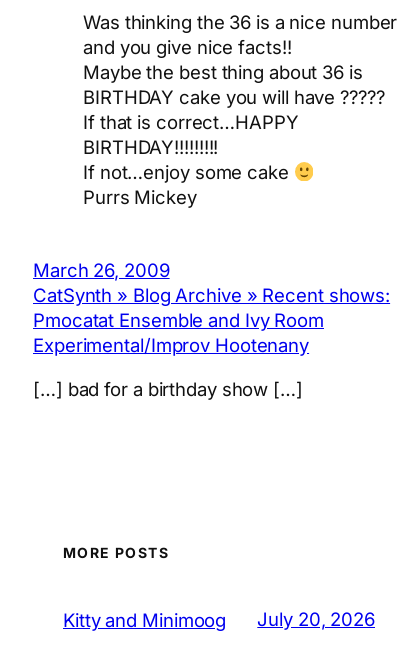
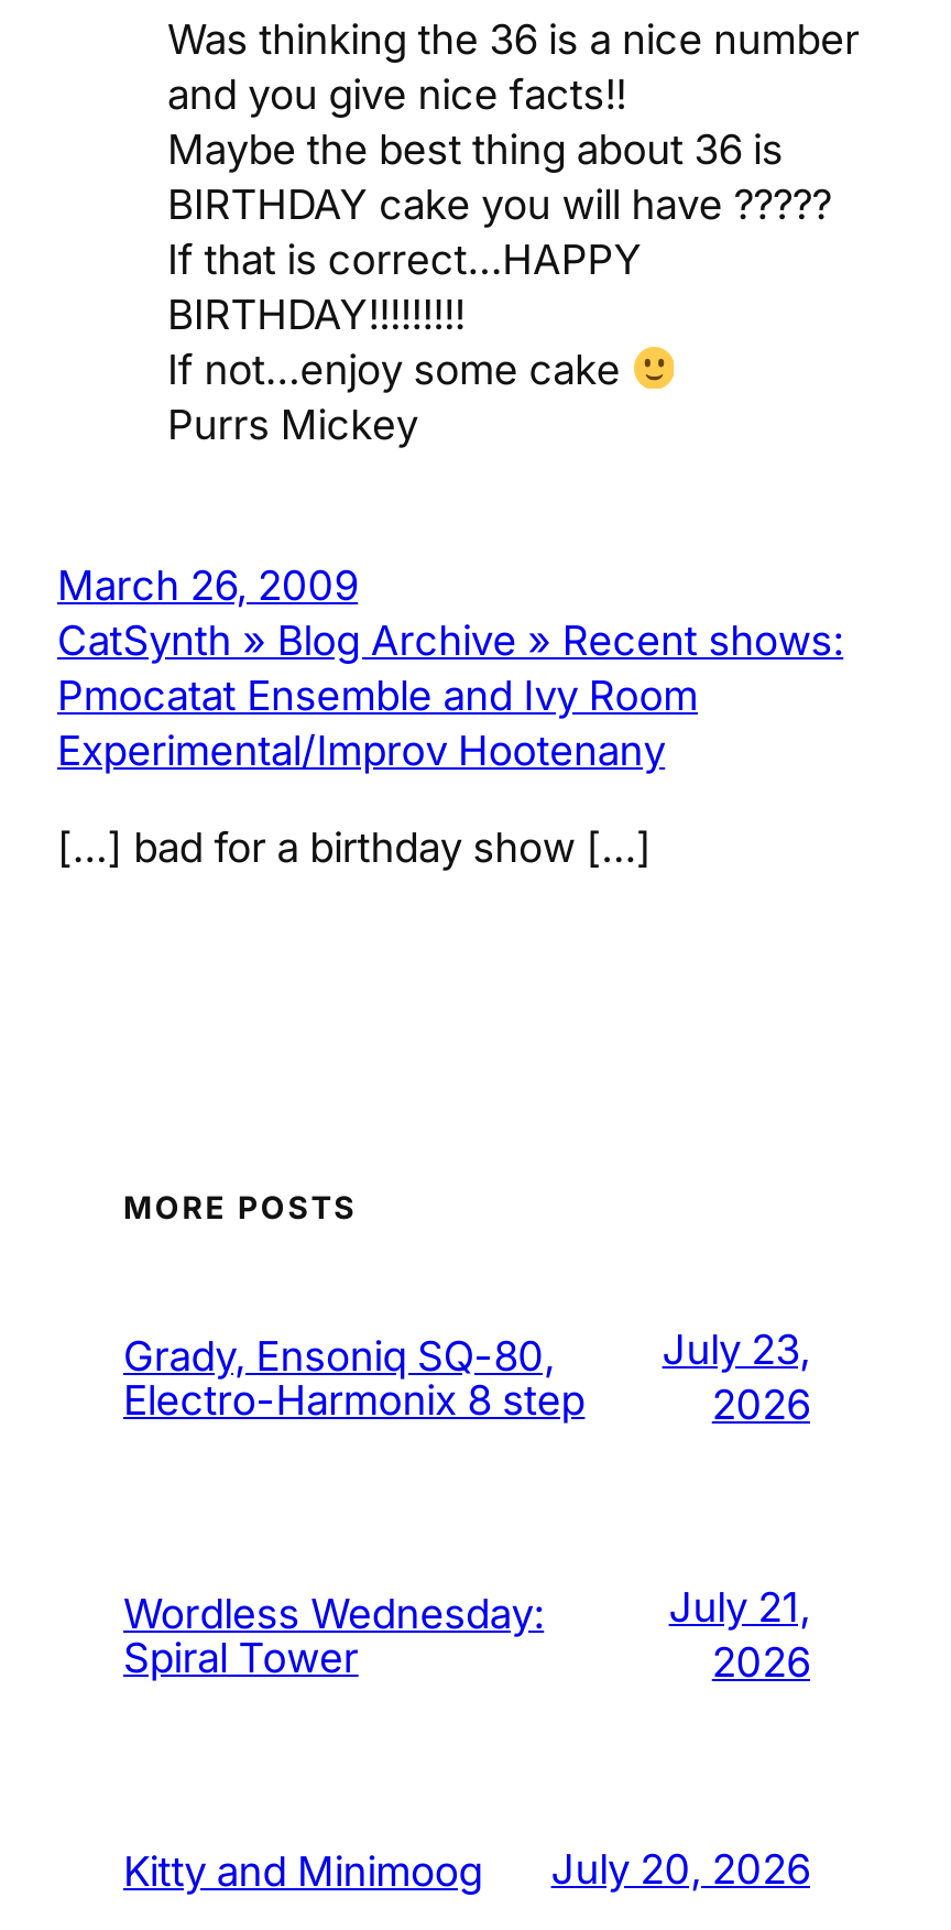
+ Grady, Ensoniq SQ-80,
+ Electro-Harmonix 8 step

+ Wordless Wednesday:
+ Spiral Tower

+ July 23,
+ 2026

+ July 21,
+ 2026
